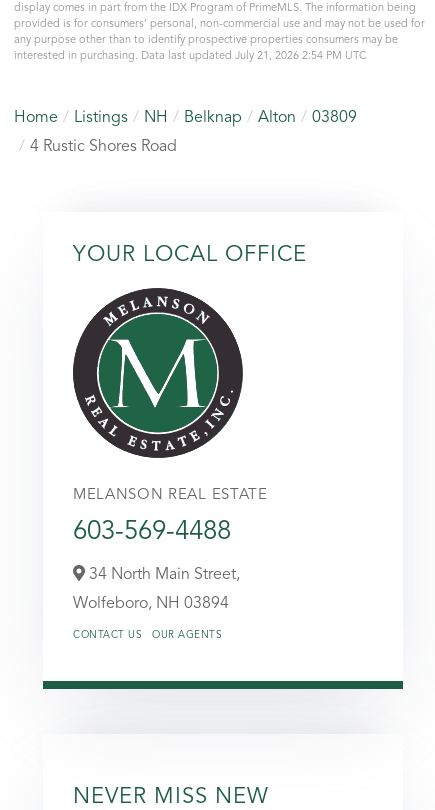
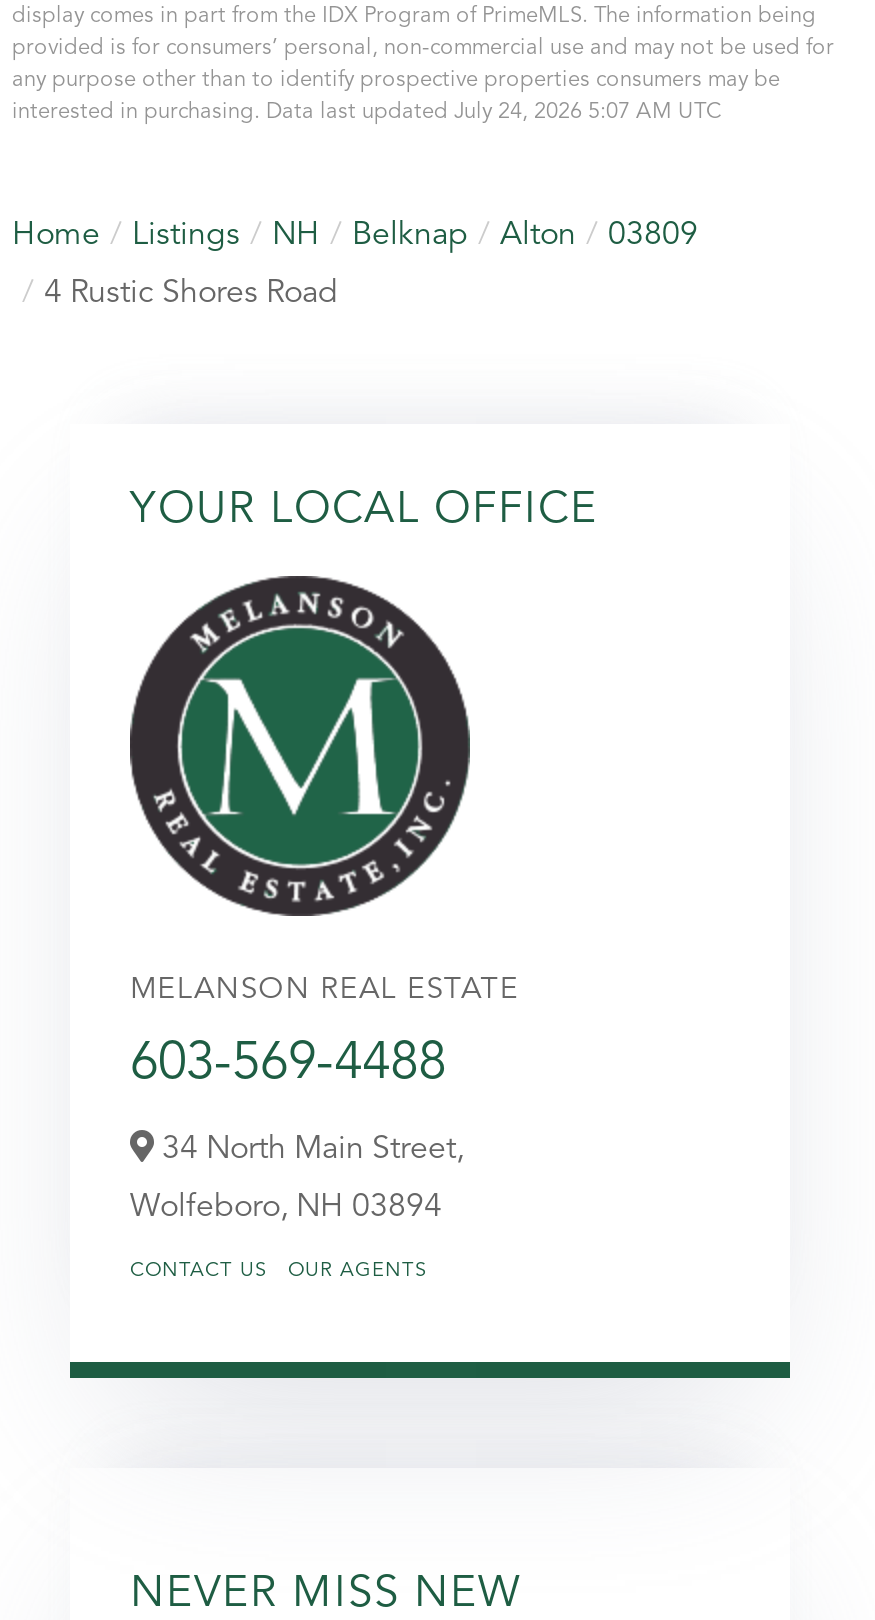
- interested in purchasing. Data last updated July 21, 2026 2:54 PM UTC
+ interested in purchasing. Data last updated July 24, 2026 5:07 AM UTC
